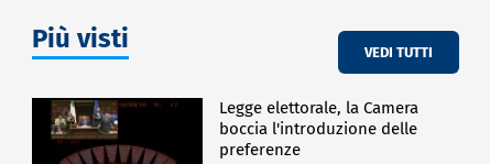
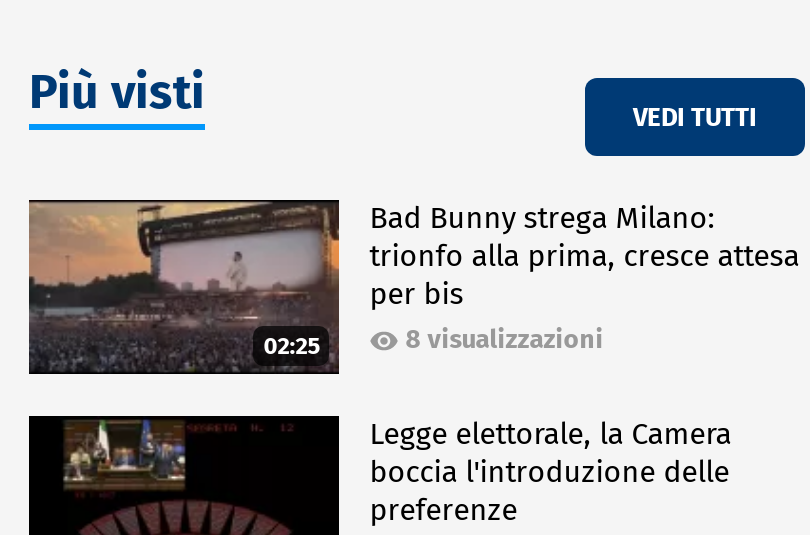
+ [image]
+ 02:25

+ Bad Bunny strega Milano:
+ trionfo alla prima, cresce attesa
+ per bis
+ 8 visualizzazioni
